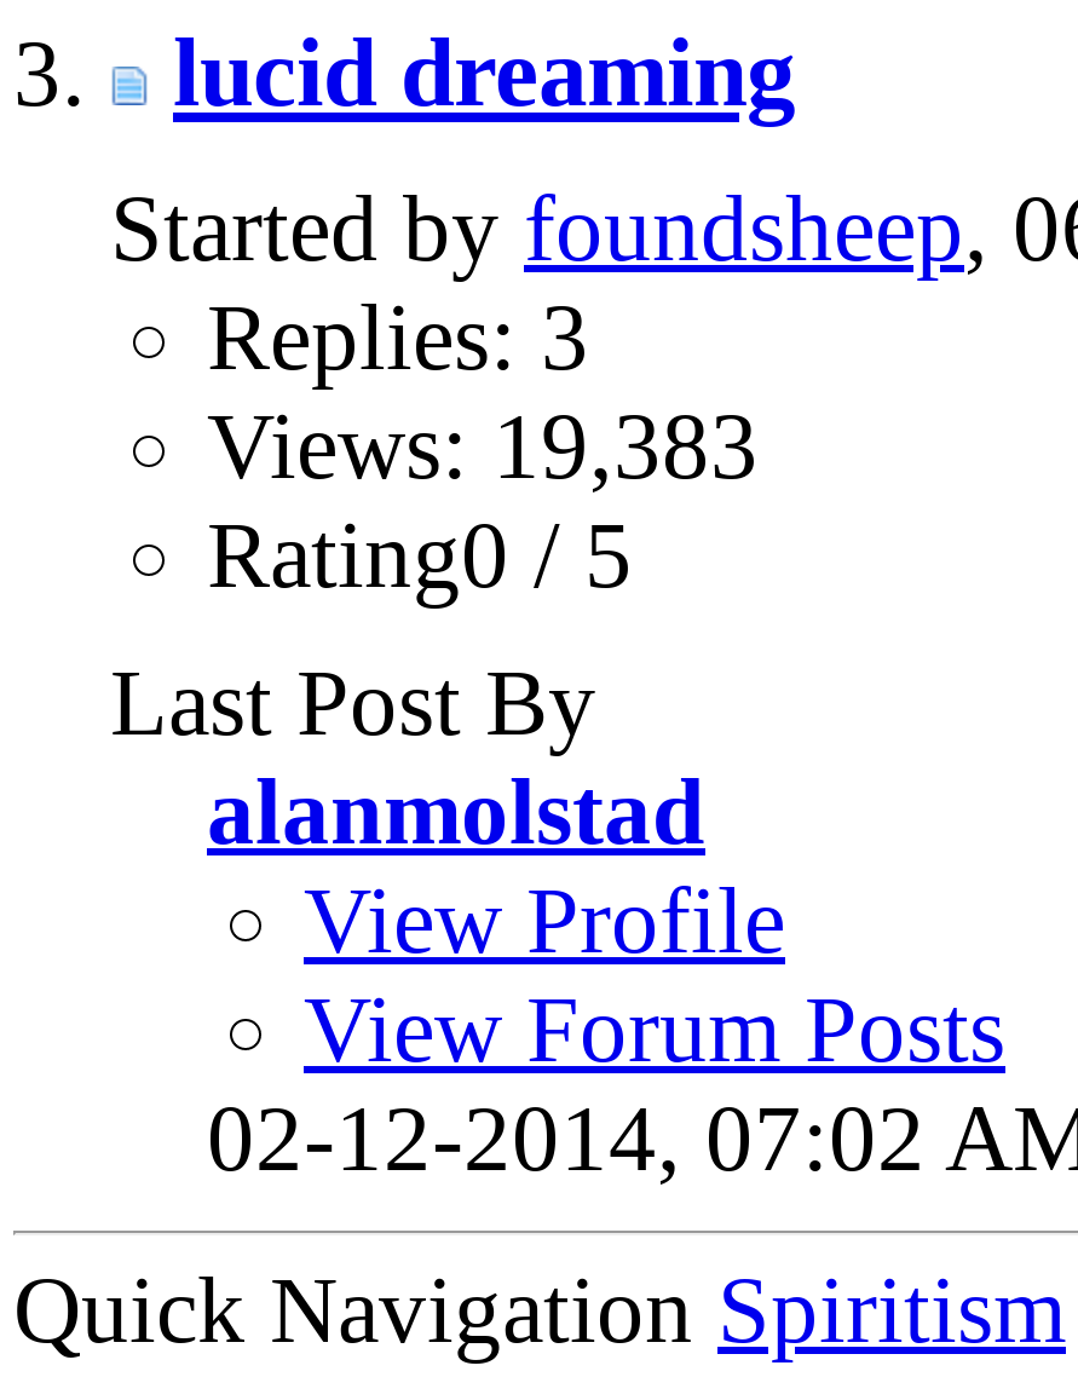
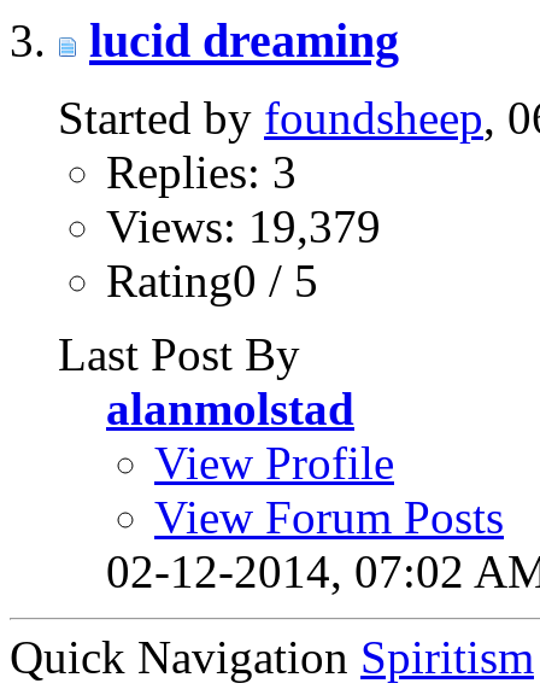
- Views: 19,383
+ Views: 19,379
